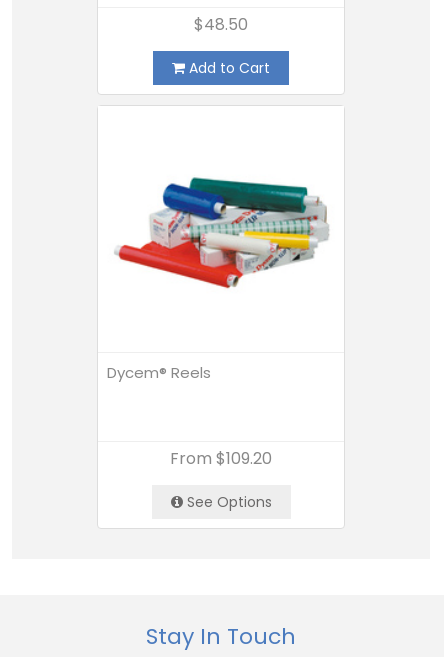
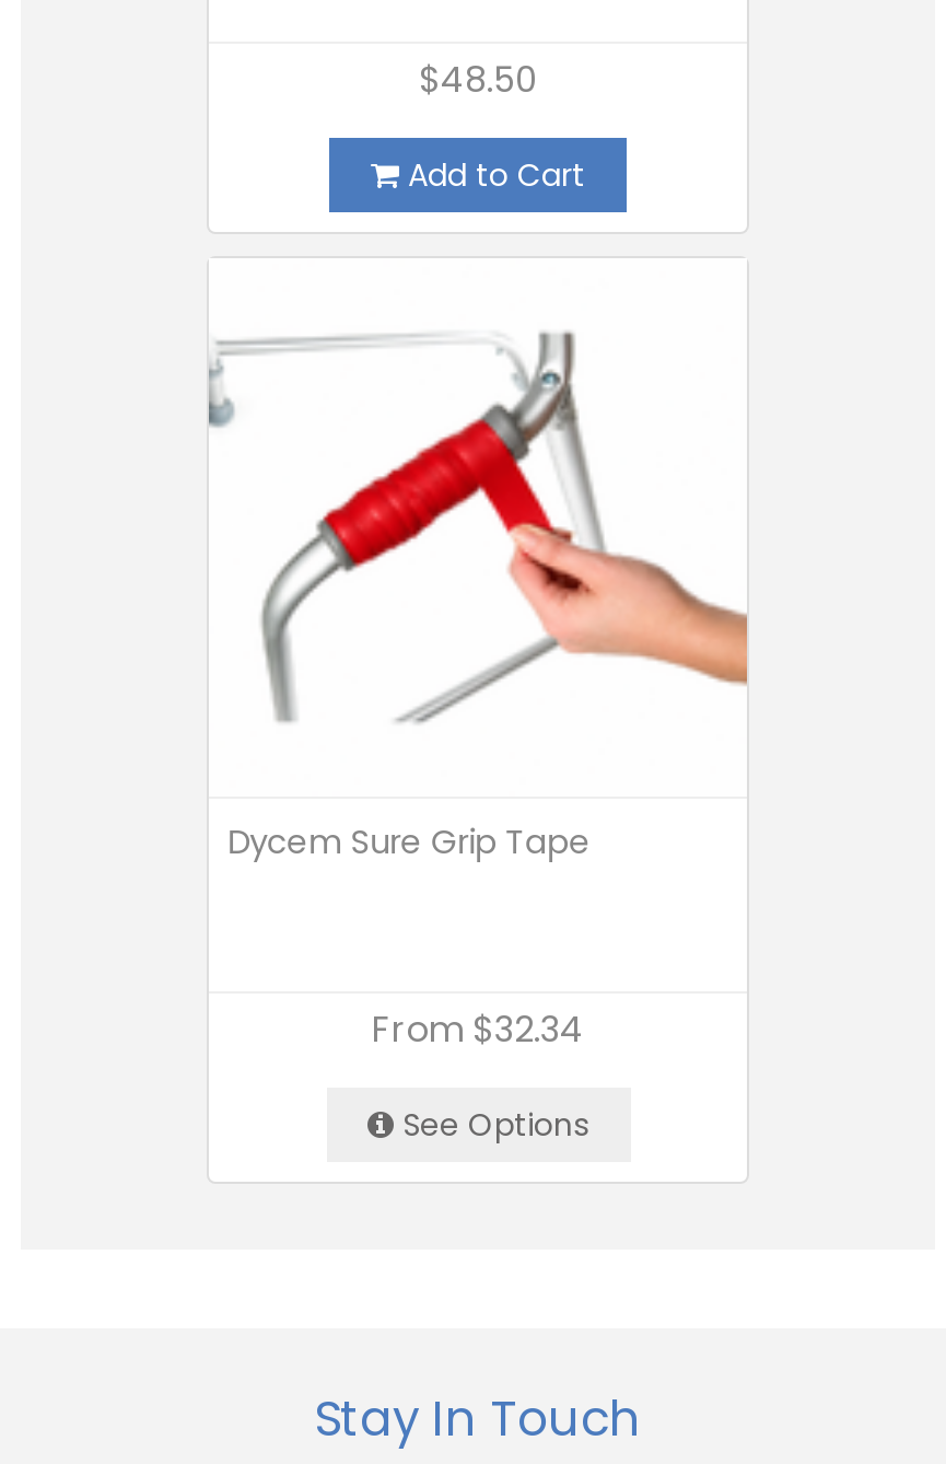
- [image]
+ [image]

- Dycem® Reels
+ Dycem Sure Grip Tape

- From $109.20
+ From $32.34
